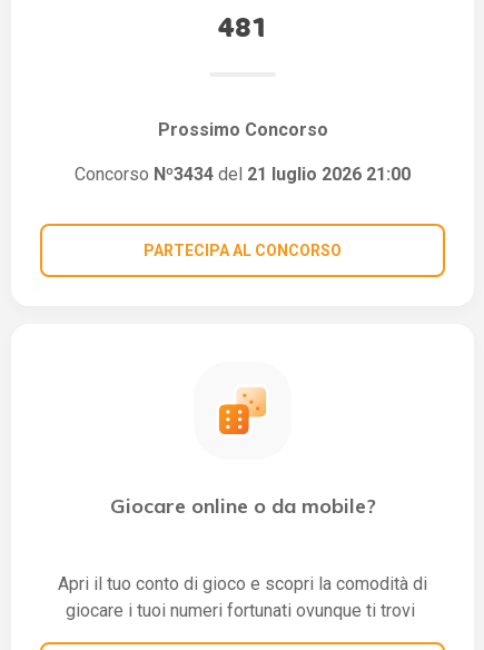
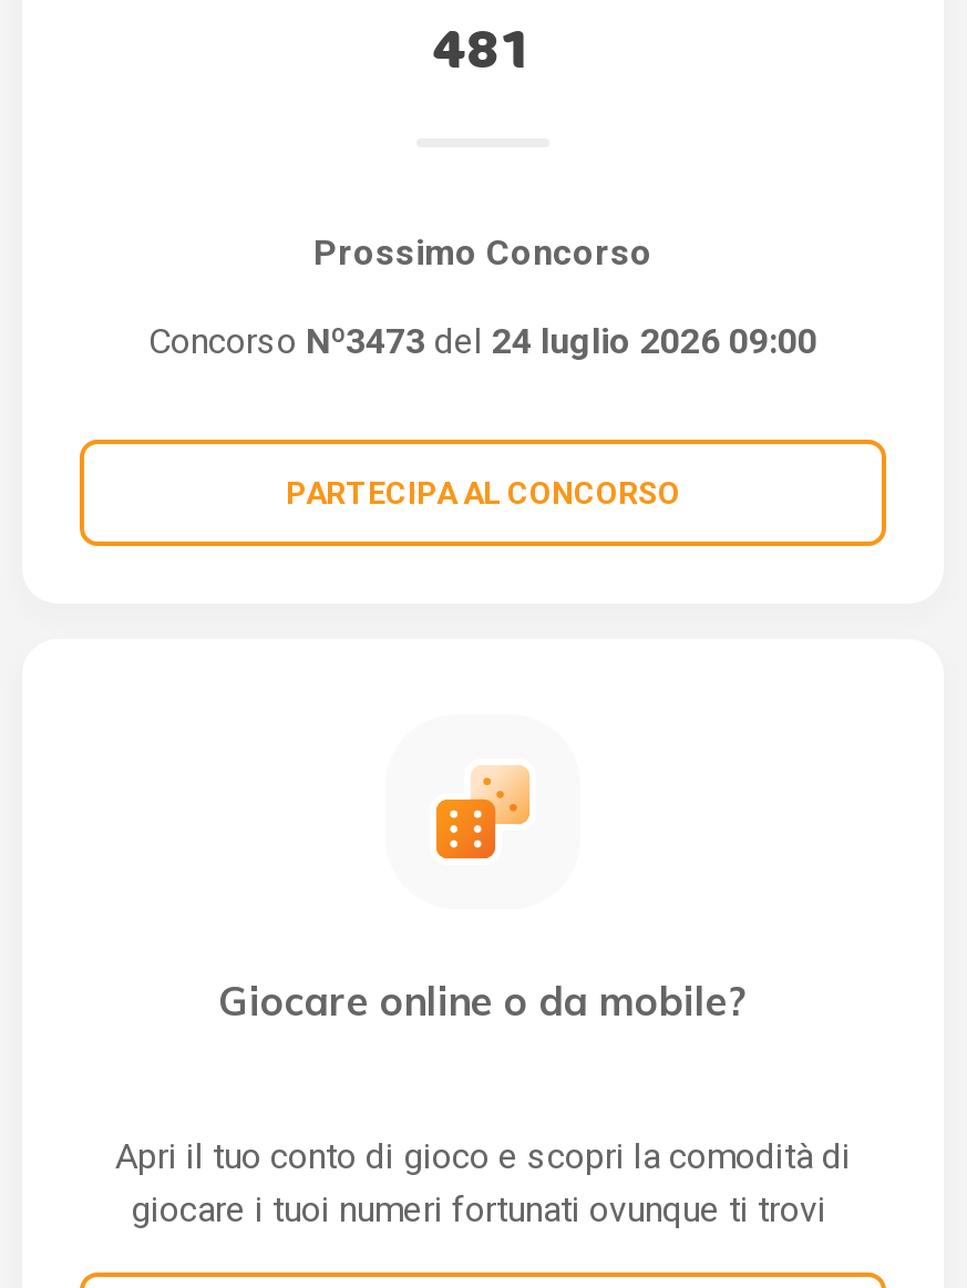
- Concorso Nº3434 del 21 luglio 2026 21:00
+ Concorso Nº3473 del 24 luglio 2026 09:00
